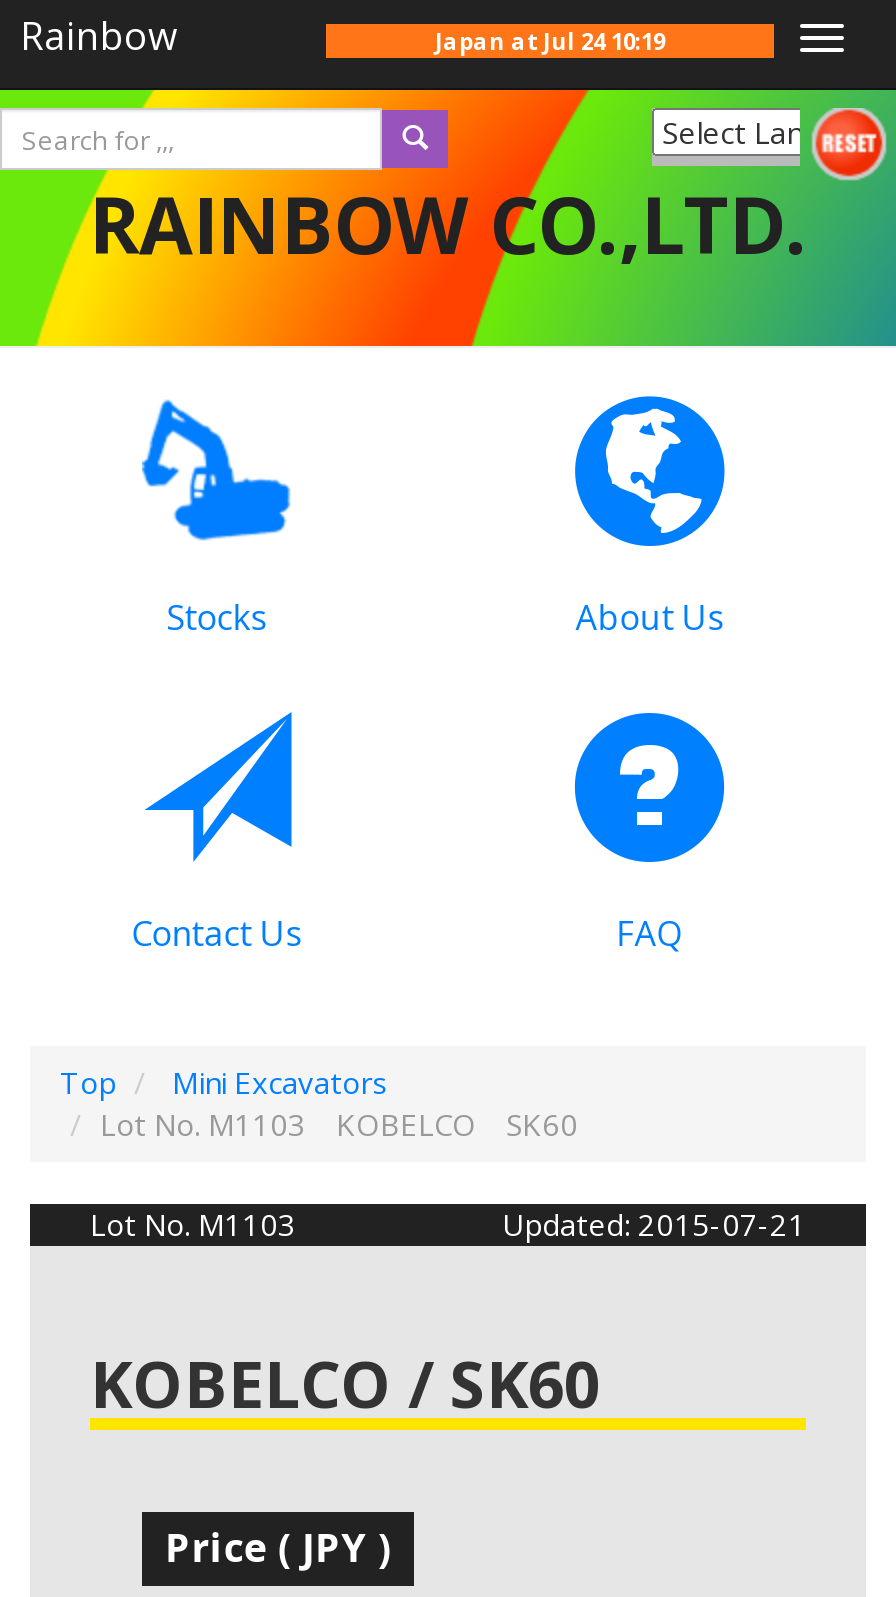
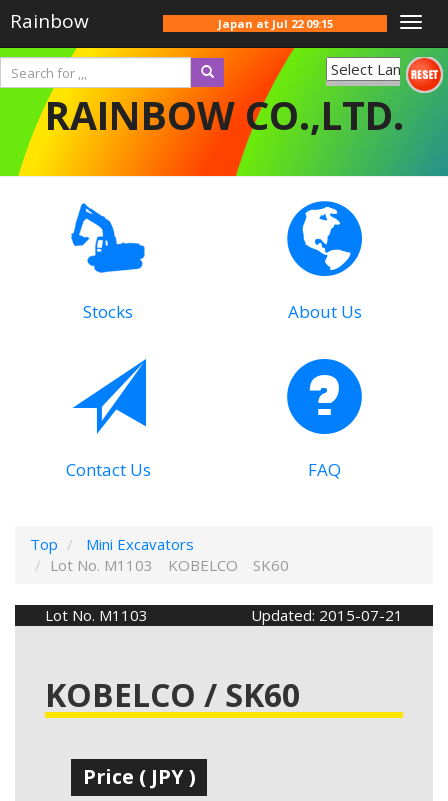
- Japan at Jul 24 10:19
+ Japan at Jul 22 09:15
